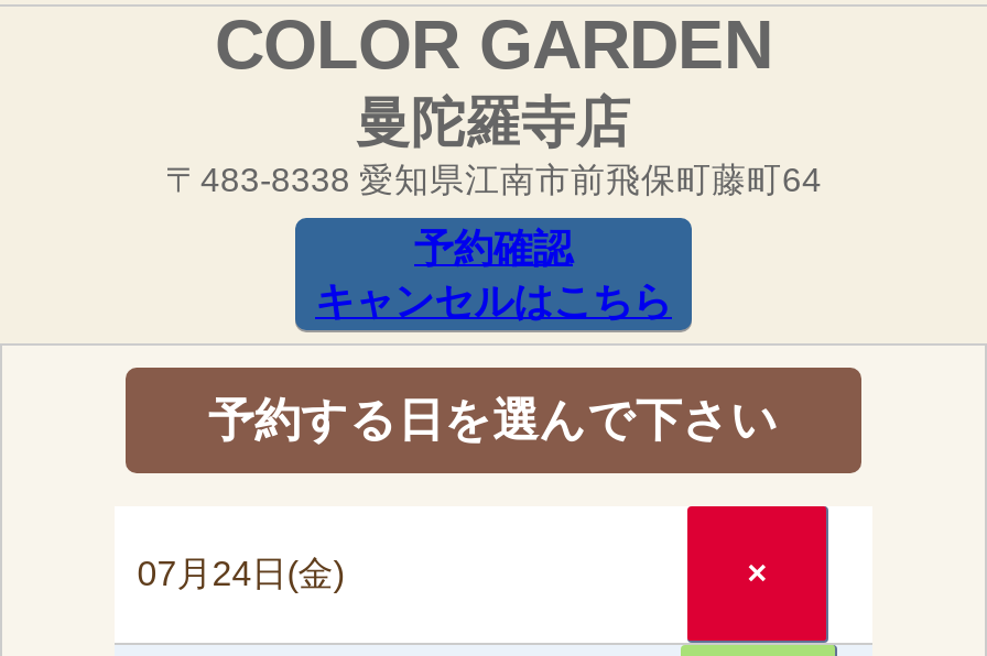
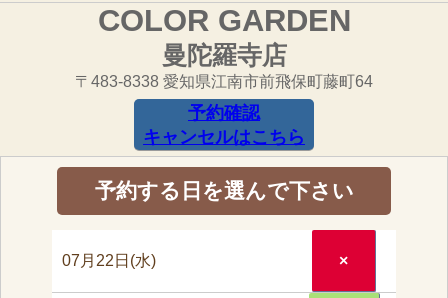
- 07月24日(金)
+ 07月22日(水)
